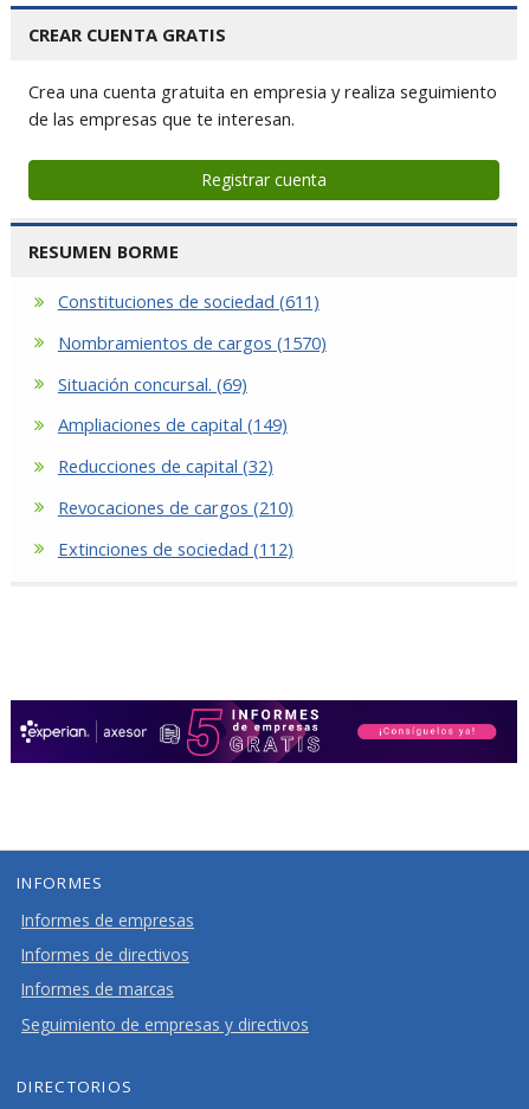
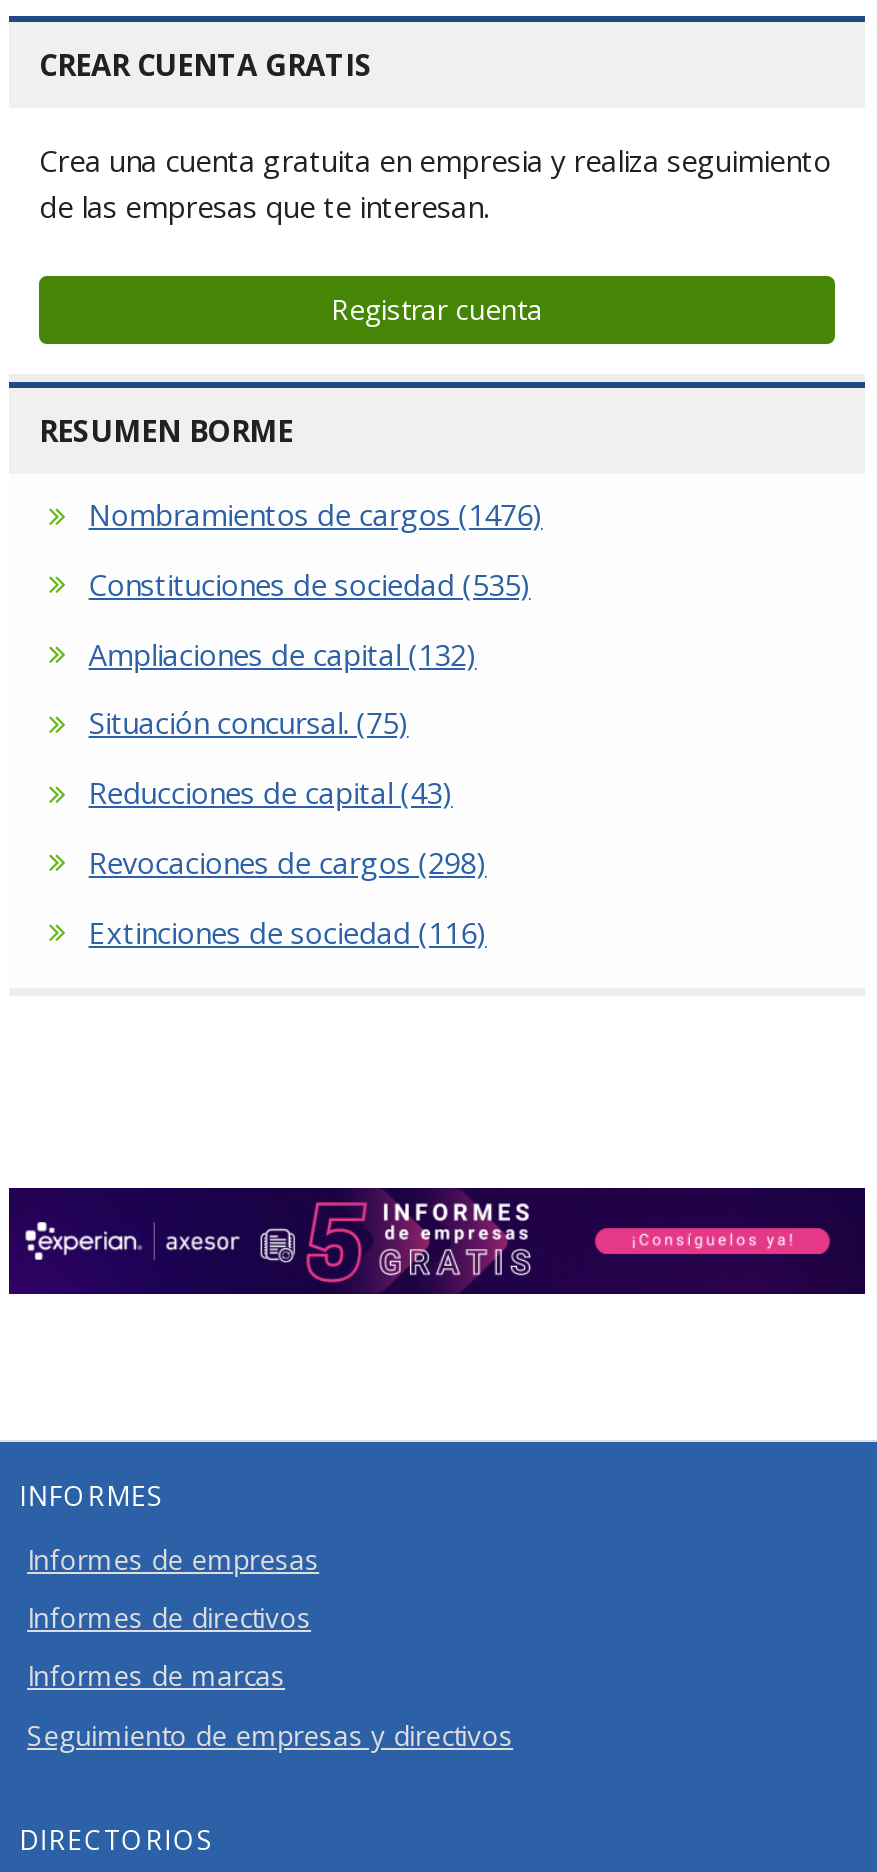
- Constituciones de sociedad (611)
+ Nombramientos de cargos (1476)

- Nombramientos de cargos (1570)
+ Constituciones de sociedad (535)

- Situación concursal. (69)
+ Ampliaciones de capital (132)

- Ampliaciones de capital (149)
+ Situación concursal. (75)

- Reducciones de capital (32)
+ Reducciones de capital (43)

- Revocaciones de cargos (210)
+ Revocaciones de cargos (298)

- Extinciones de sociedad (112)
+ Extinciones de sociedad (116)
